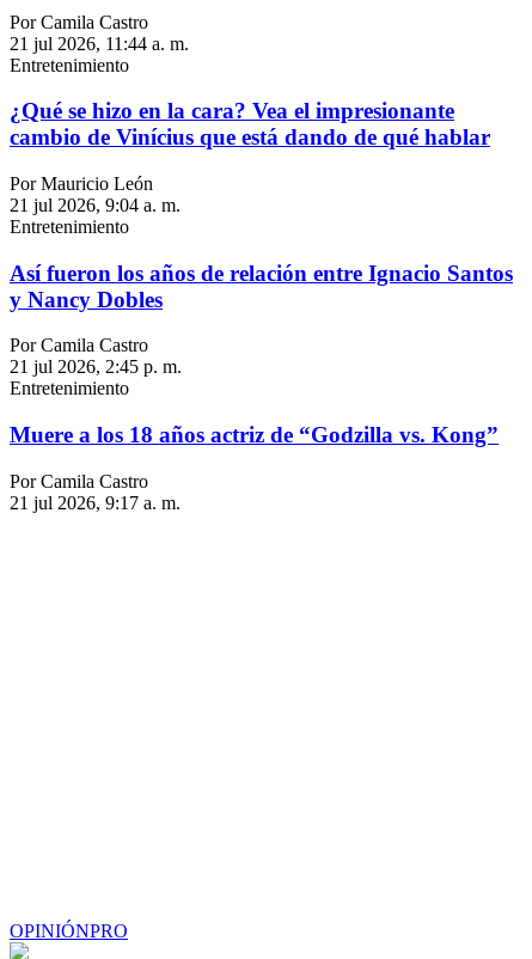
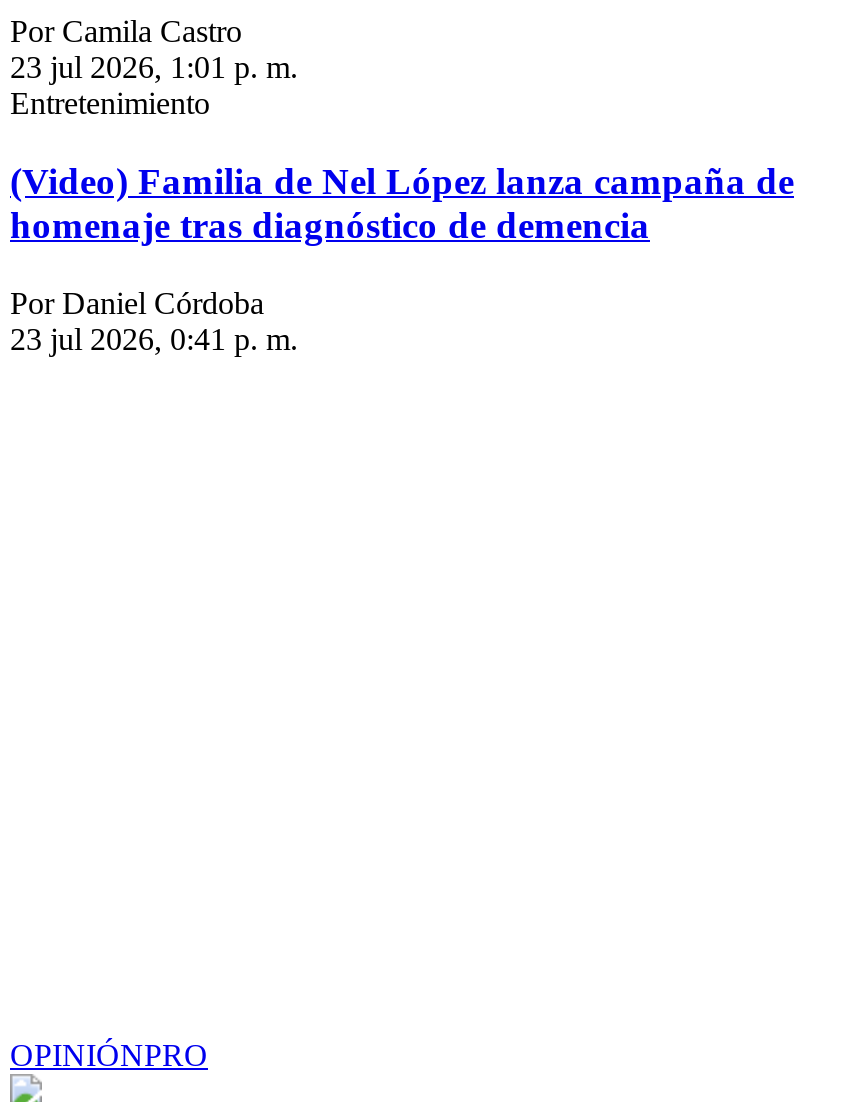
- 21 jul 2026, 11:44 a. m.
+ 23 jul 2026, 1:01 p. m.

- ¿Qué se hizo en la cara? Vea el impresionante
- cambio de Vinícius que está dando de qué hablar
- Por Mauricio León
- 21 jul 2026, 9:04 a. m.
- Entretenimiento
- Así fueron los años de relación entre Ignacio Santos
- y Nancy Dobles
- Por Camila Castro
- 21 jul 2026, 2:45 p. m.
- Entretenimiento
- Muere a los 18 años actriz de “Godzilla vs. Kong”
- Por Camila Castro
- 21 jul 2026, 9:17 a. m.
+ (Video) Familia de Nel López lanza campaña de
+ homenaje tras diagnóstico de demencia
+ Por Daniel Córdoba
+ 23 jul 2026, 0:41 p. m.
